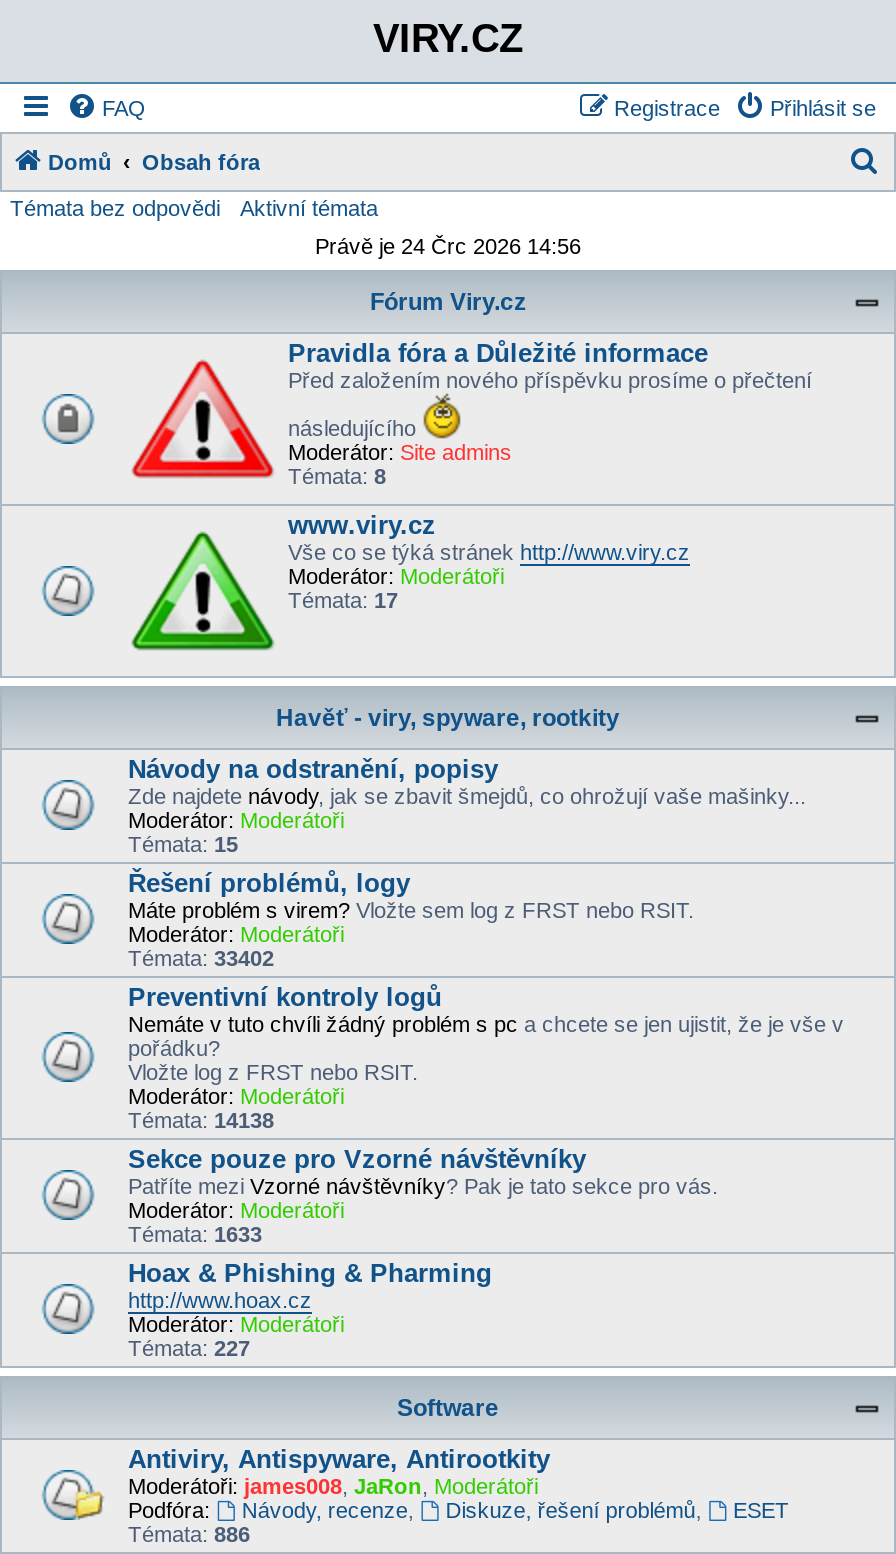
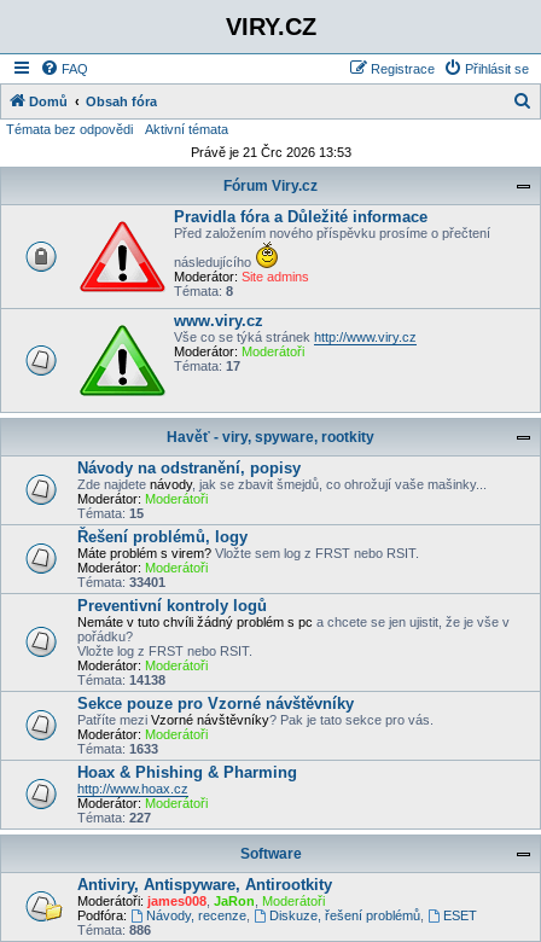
- Právě je 24 Črc 2026 14:56
+ Právě je 21 Črc 2026 13:53

- Témata: 33402
+ Témata: 33401
